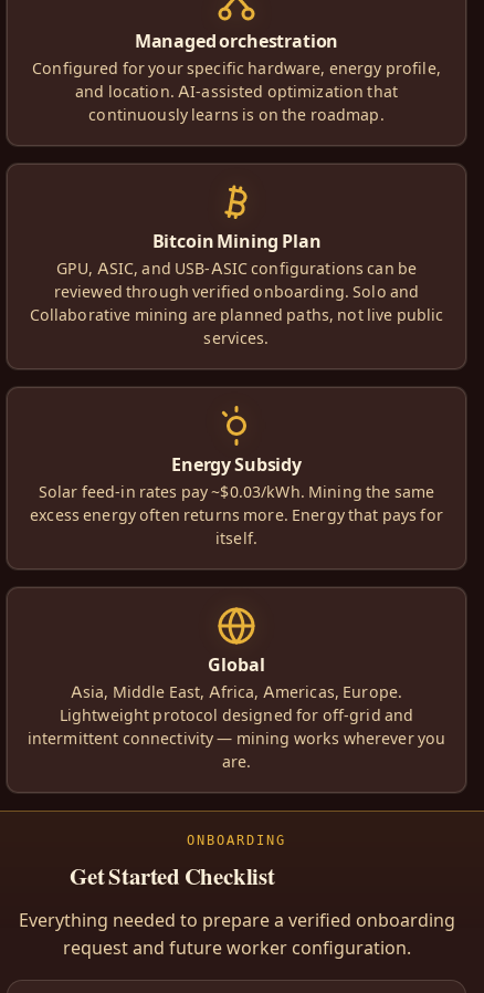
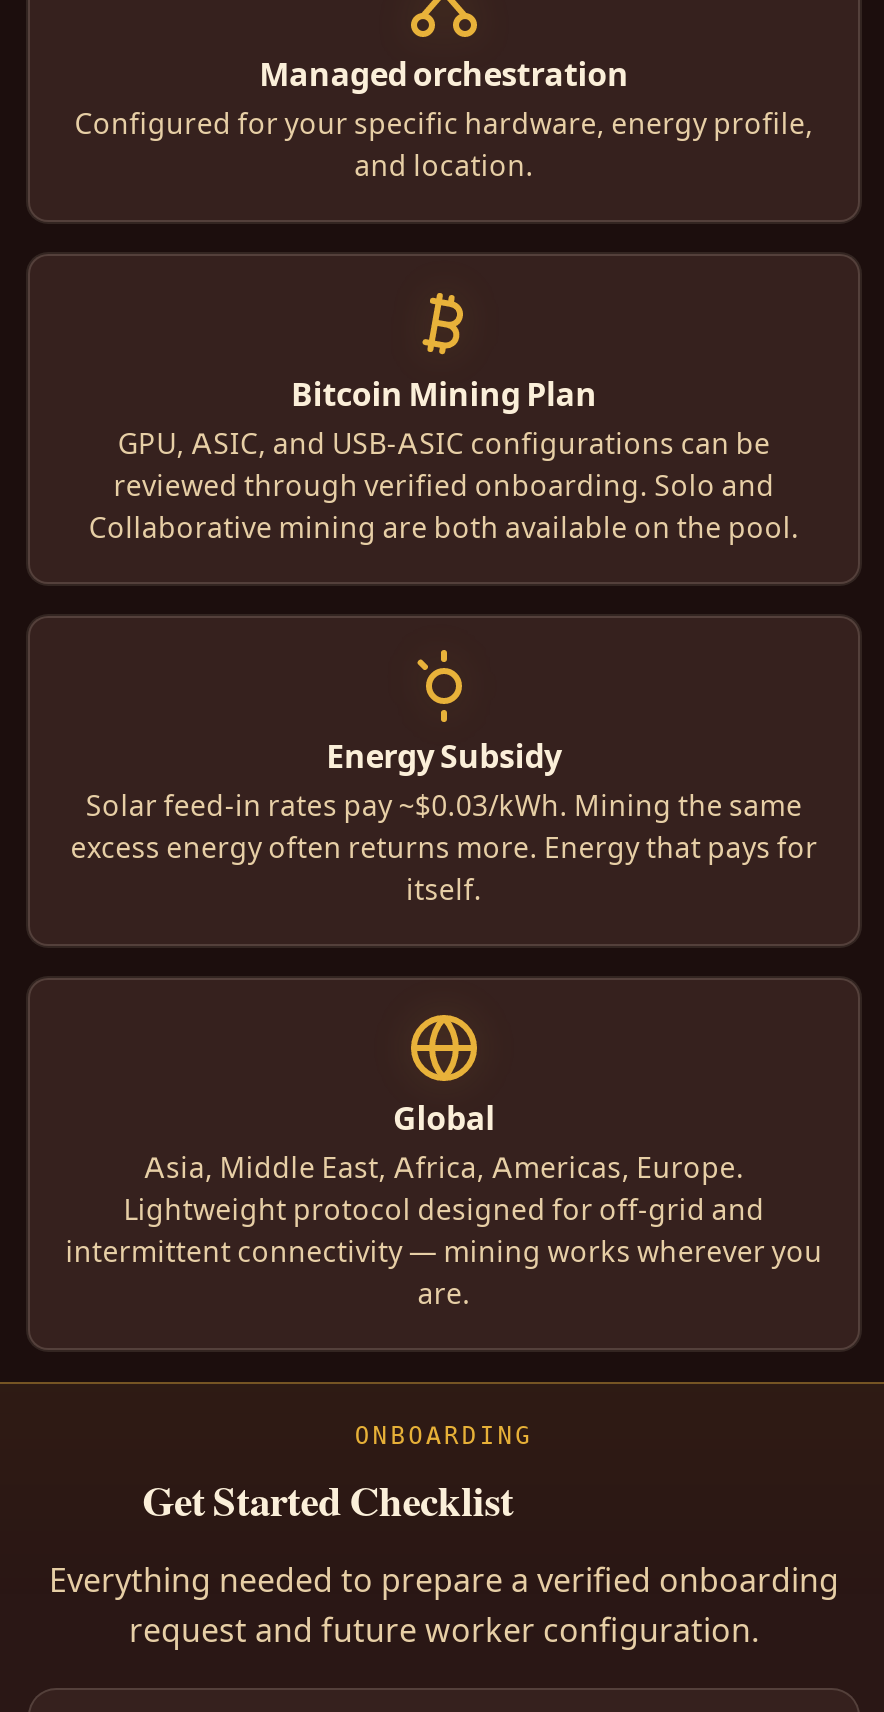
- and location. AI-assisted optimization that
- continuously learns is on the roadmap.
+ and location.

- Collaborative mining are planned paths, not live public
- services.
+ Collaborative mining are both available on the pool.
